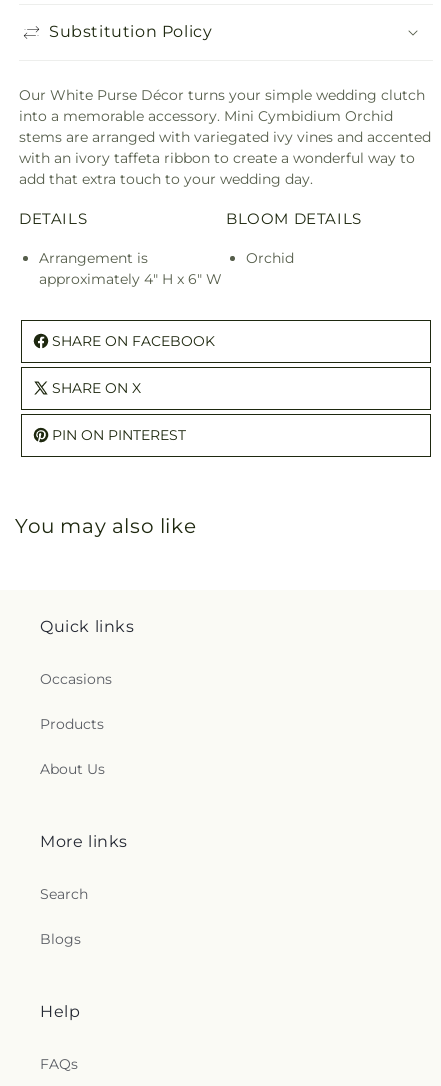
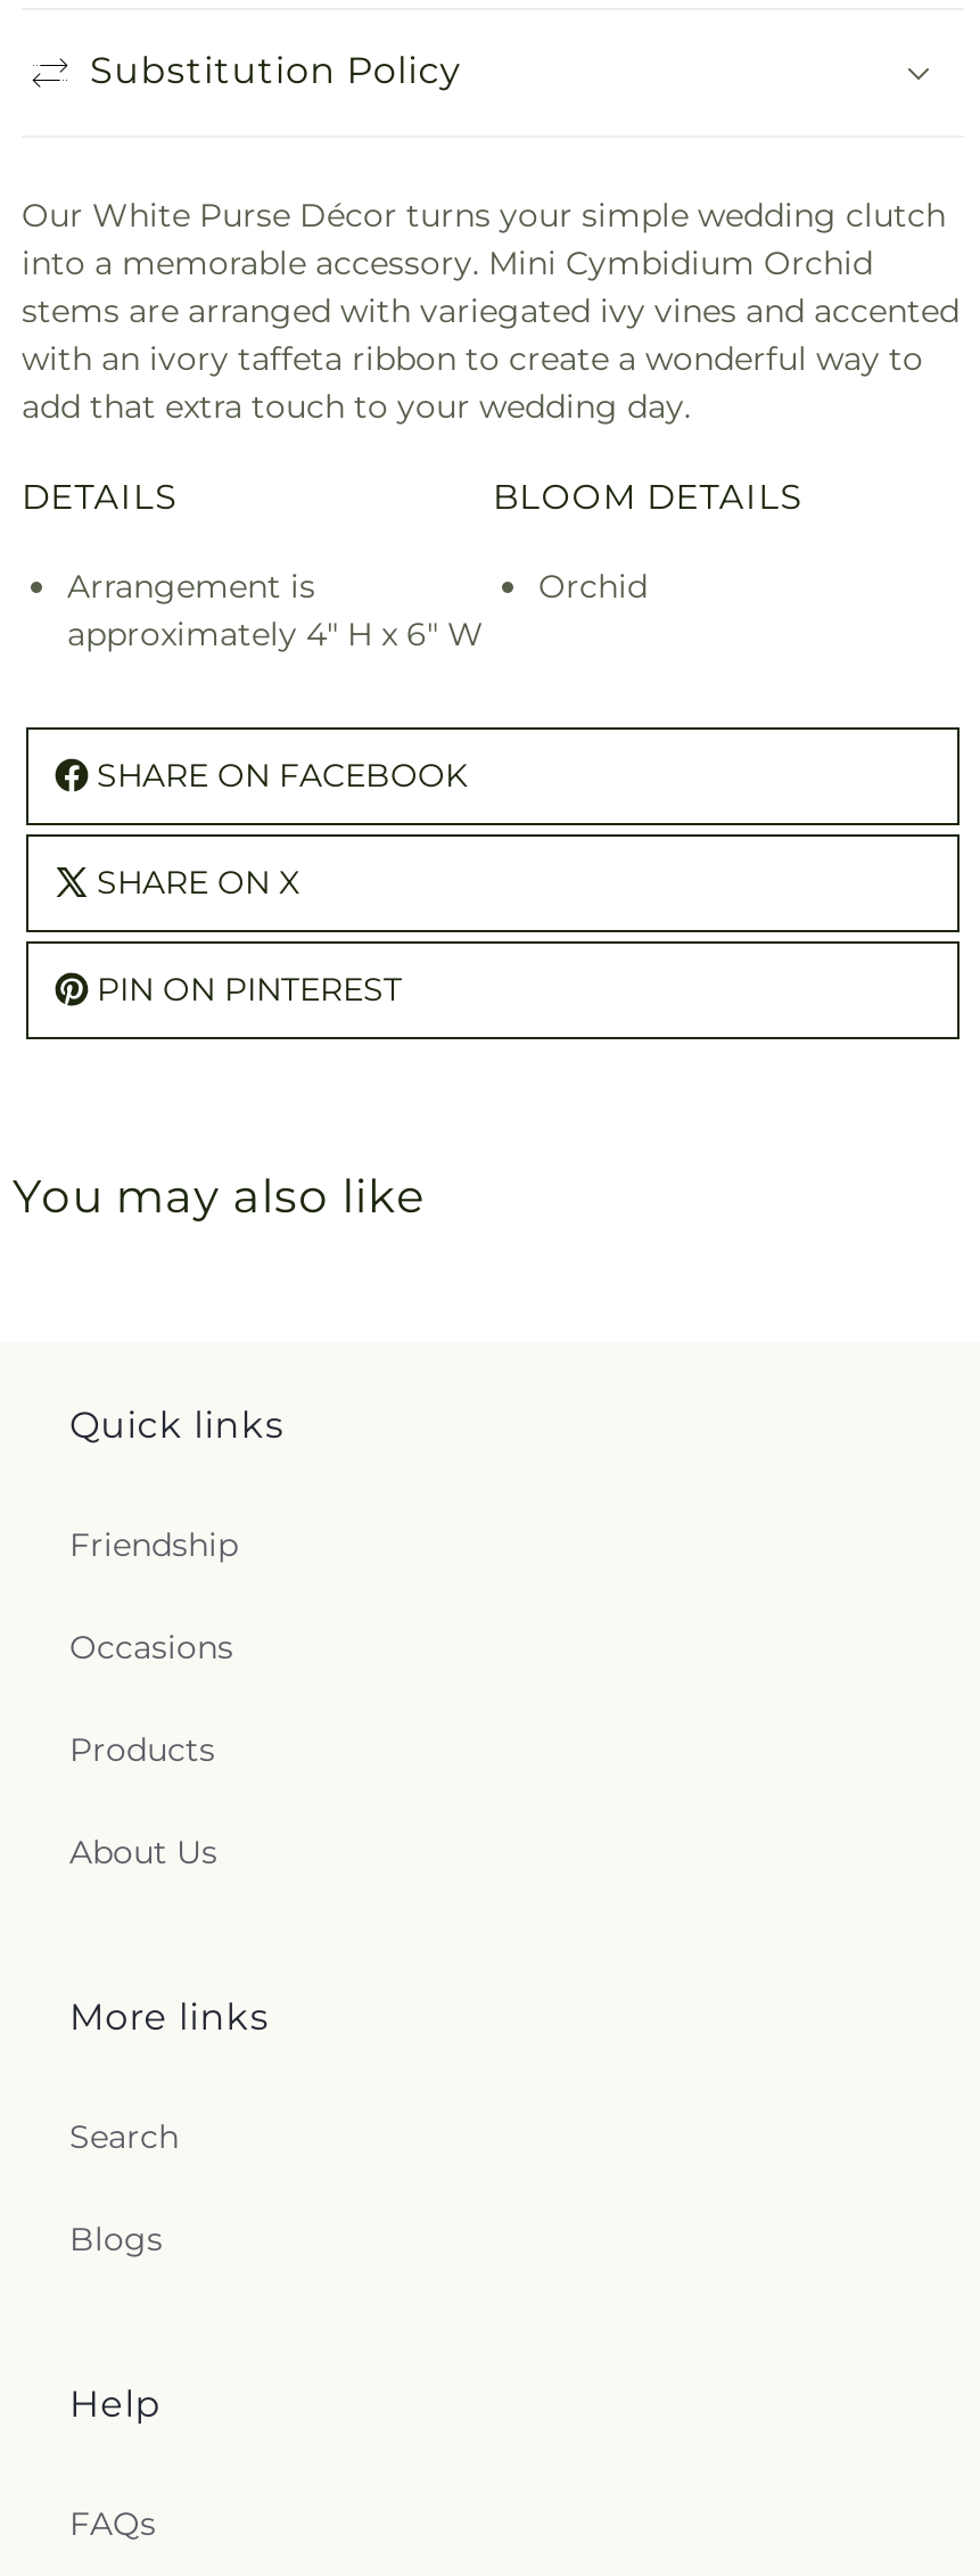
+ Friendship
